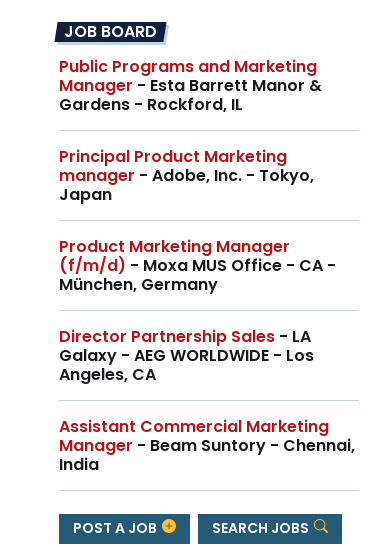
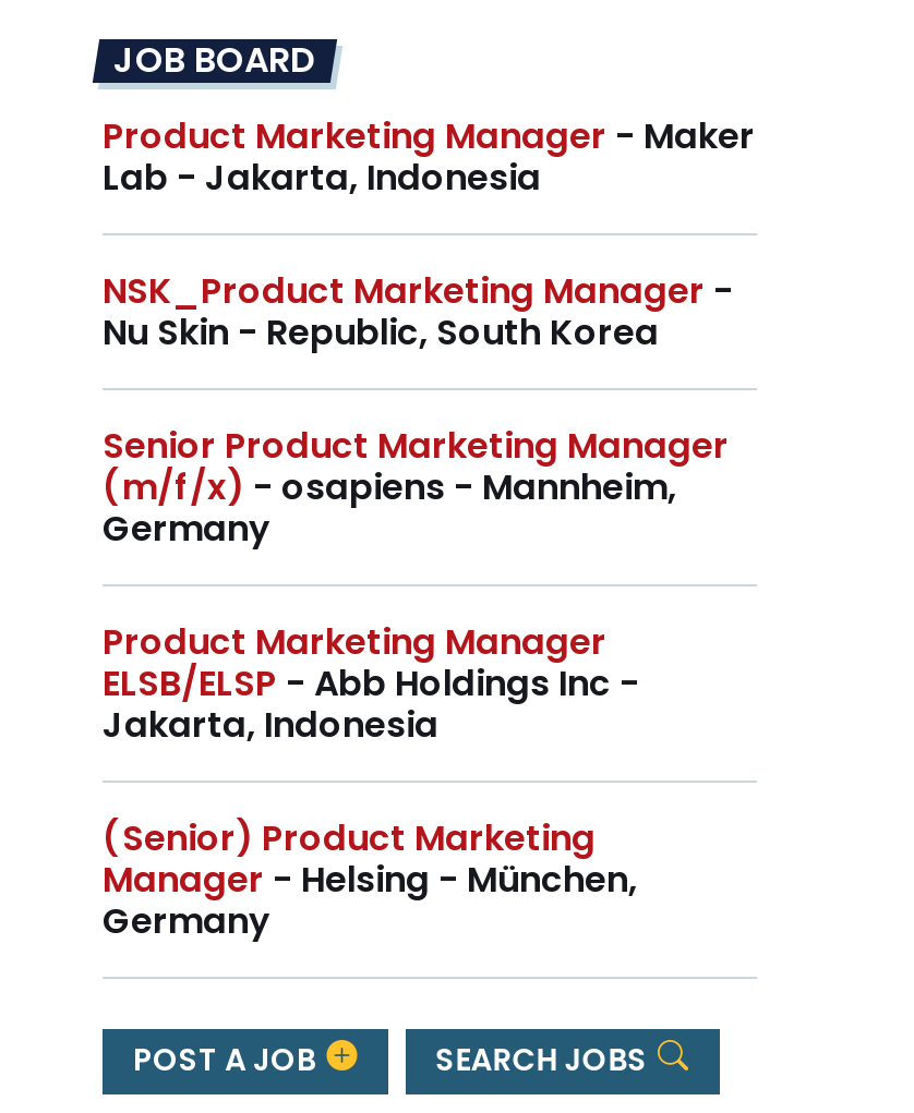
- Public Programs and Marketing
- Manager - Esta Barrett Manor &
- Gardens - Rockford, IL
- Principal Product Marketing
- manager - Adobe, Inc. - Tokyo,
- Japan
+ Product Marketing Manager - Maker
+ Lab - Jakarta, Indonesia
+ NSK_Product Marketing Manager -
+ Nu Skin - Republic, South Korea
+ Senior Product Marketing Manager
+ (m/f/x) - osapiens - Mannheim,
+ Germany

moved down: Product Marketing Manager

- (f/m/d) - Moxa MUS Office - CA -
- München, Germany
- Director Partnership Sales - LA
- Galaxy - AEG WORLDWIDE - Los
- Angeles, CA
- Assistant Commercial Marketing
- Manager - Beam Suntory - Chennai,
- India
+ ELSB/ELSP - Abb Holdings Inc -
+ Jakarta, Indonesia
+ (Senior) Product Marketing
+ Manager - Helsing - München,
+ Germany
